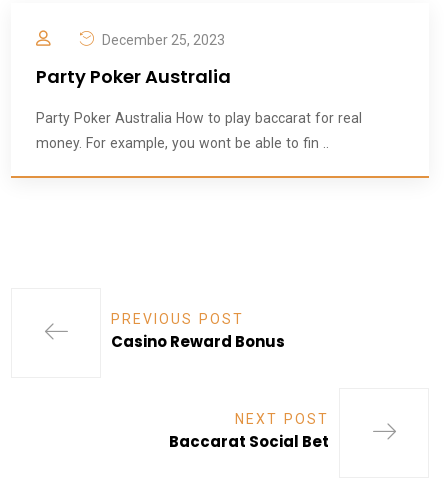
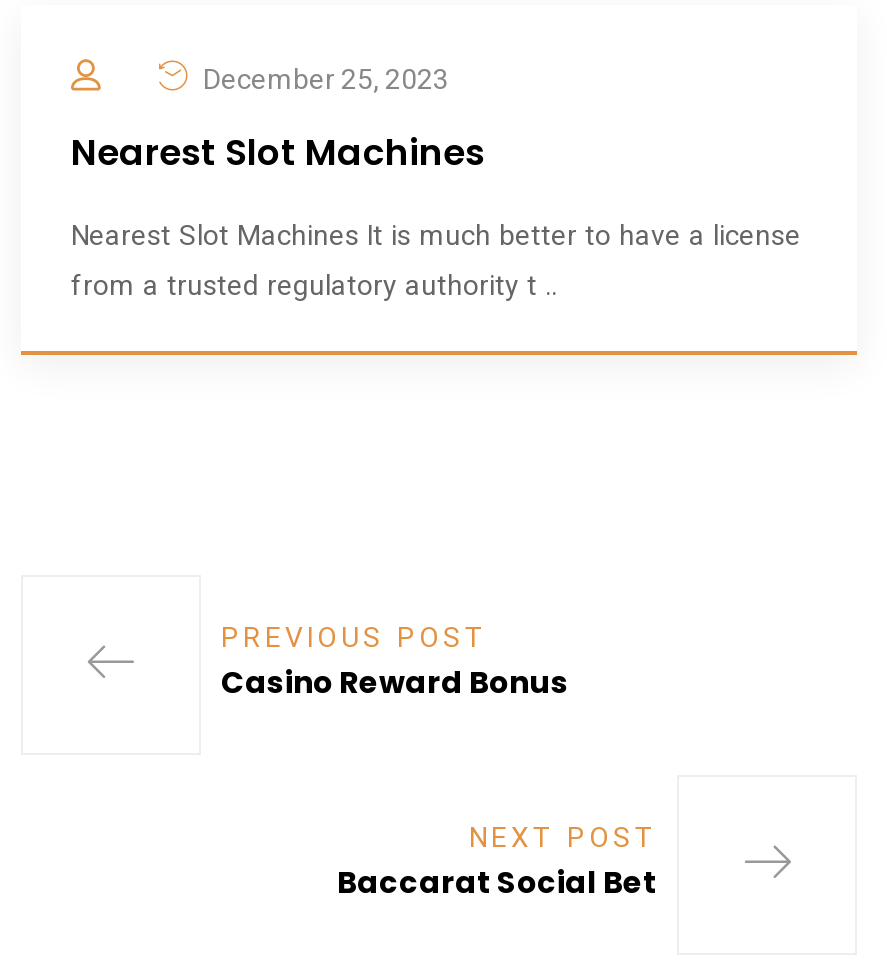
- Party Poker Australia
+ Nearest Slot Machines

- Party Poker Australia How to play baccarat for real
+ Nearest Slot Machines It is much better to have a license

- money. For example, you wont be able to fin ..
+ from a trusted regulatory authority t ..
